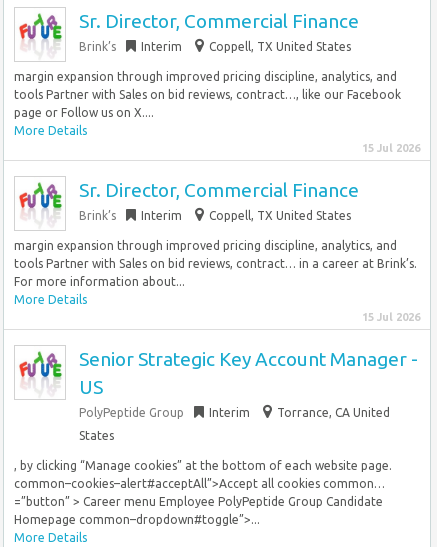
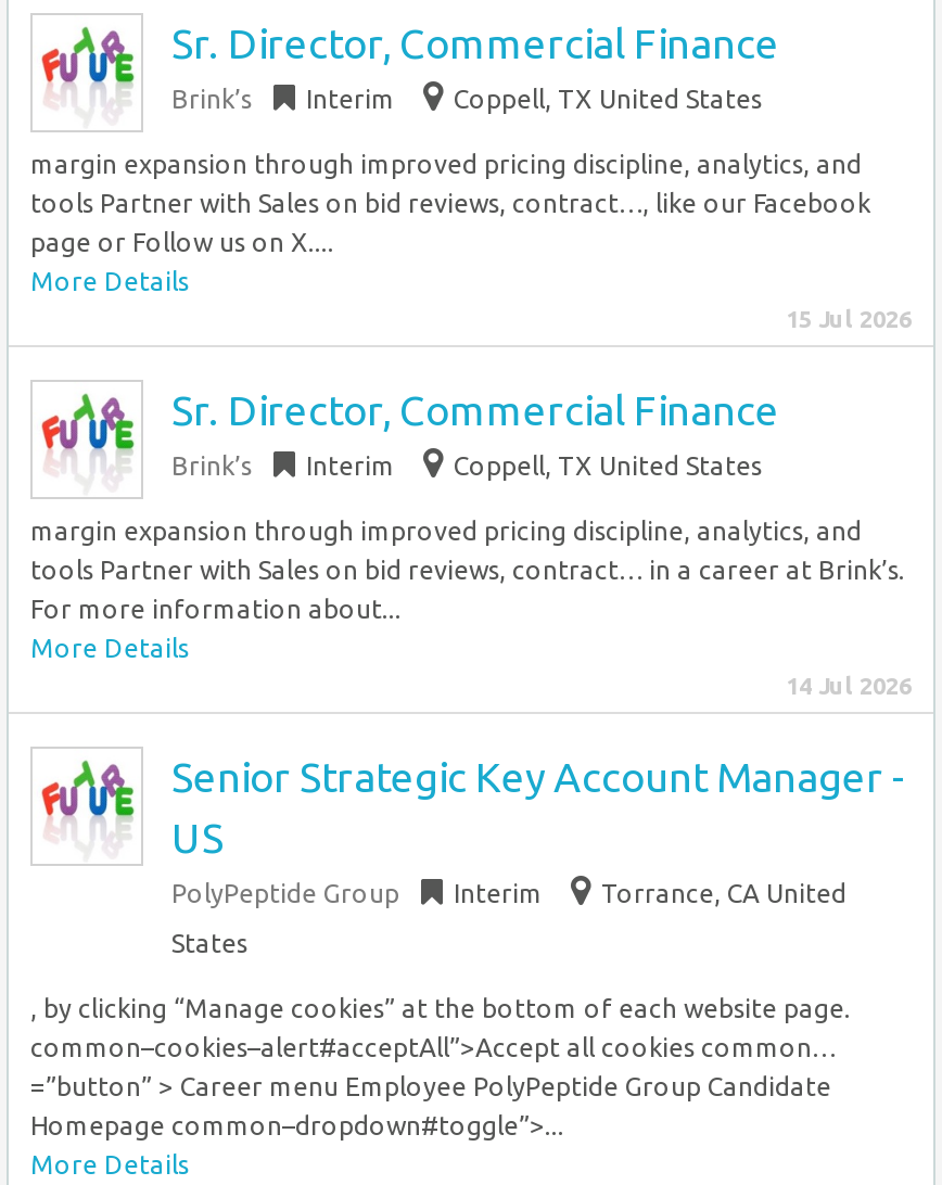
- 15 Jul 2026
+ 14 Jul 2026
